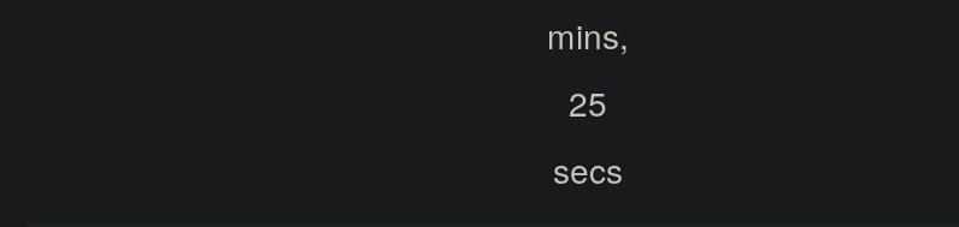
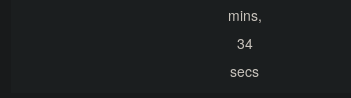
- 25
+ 34
